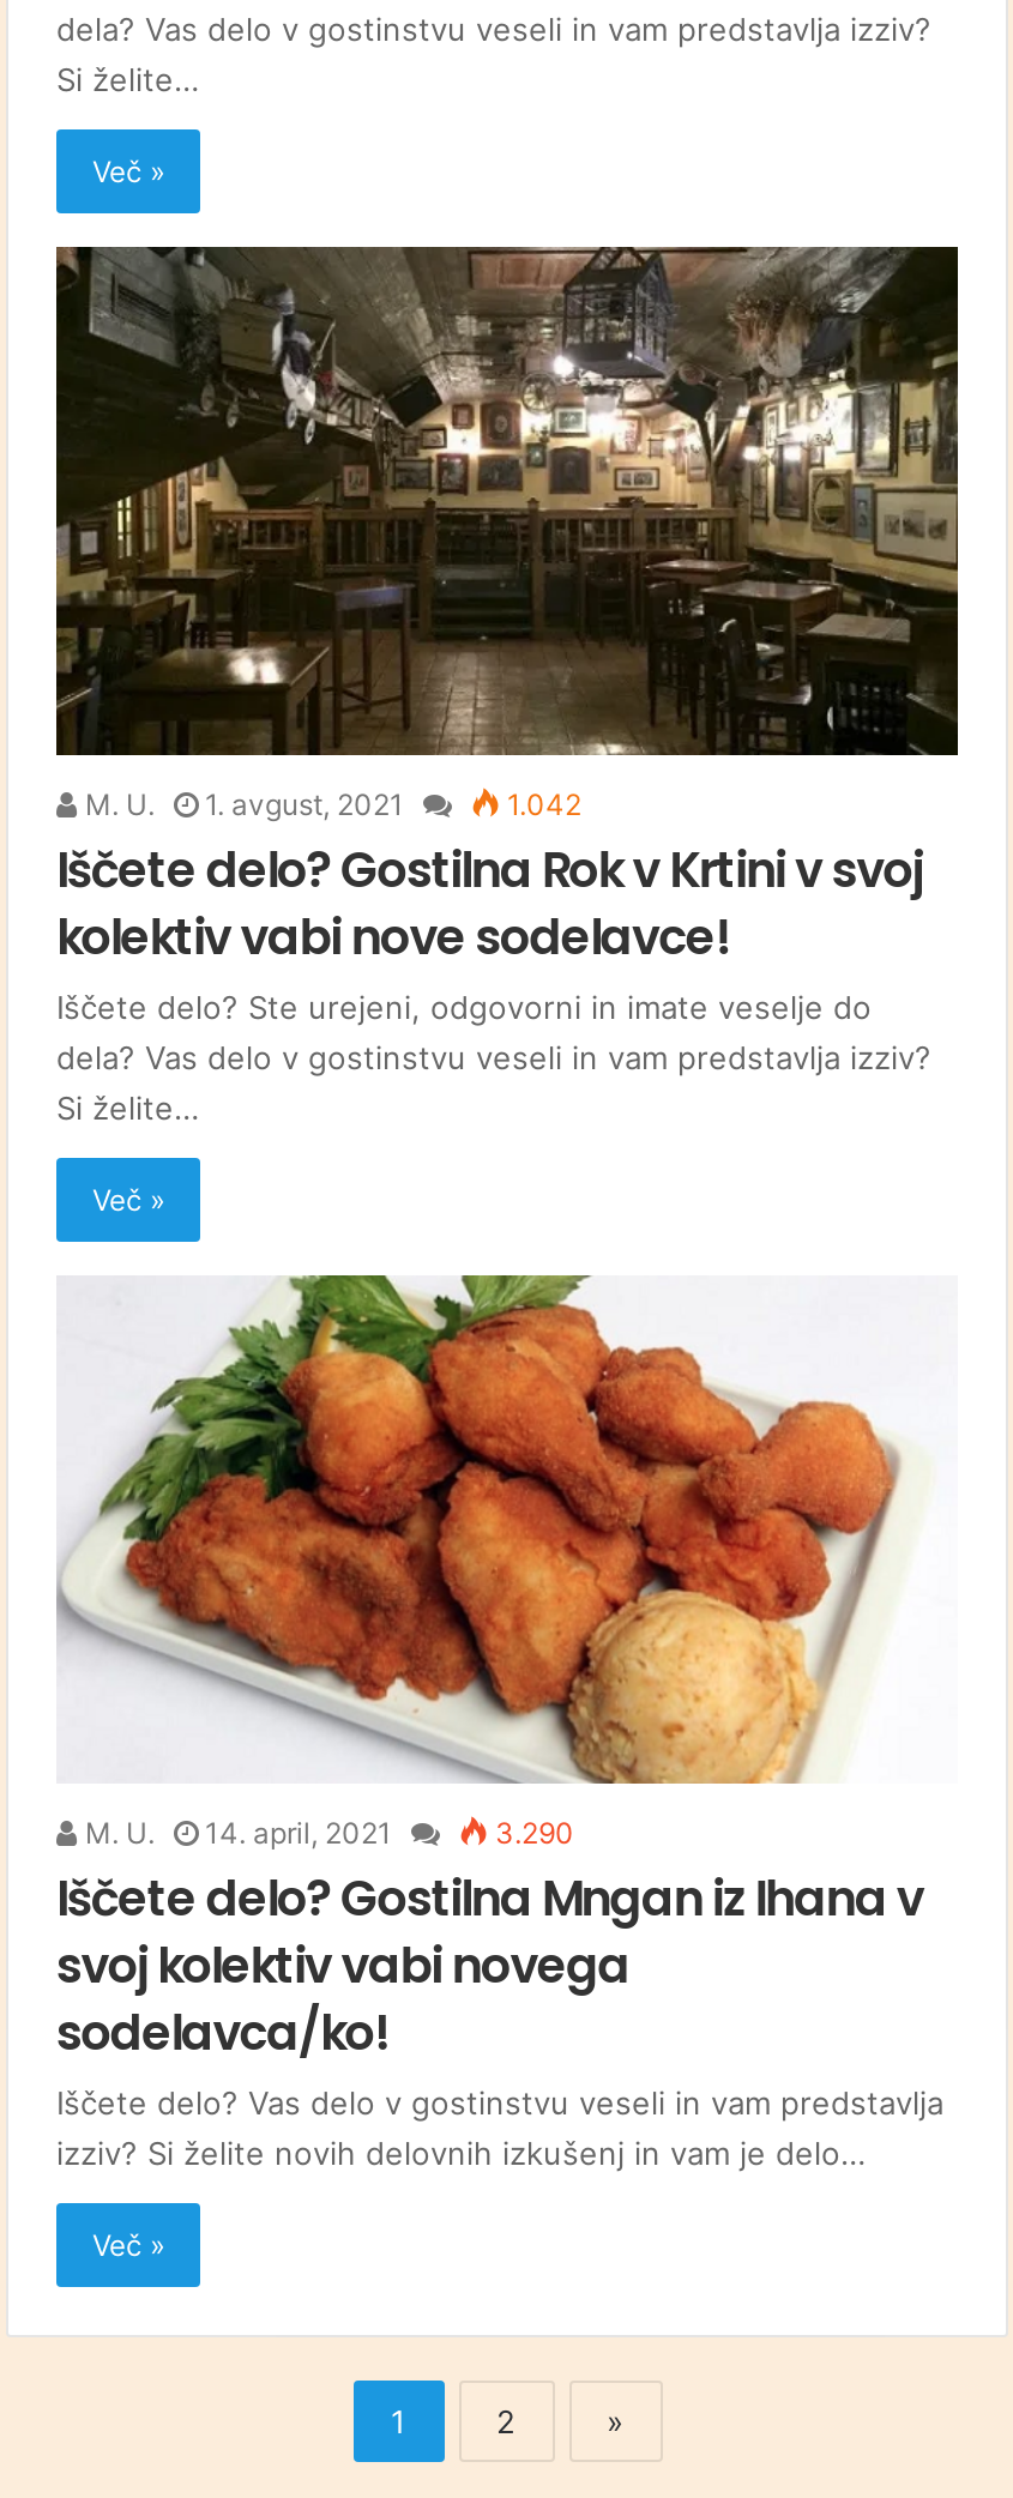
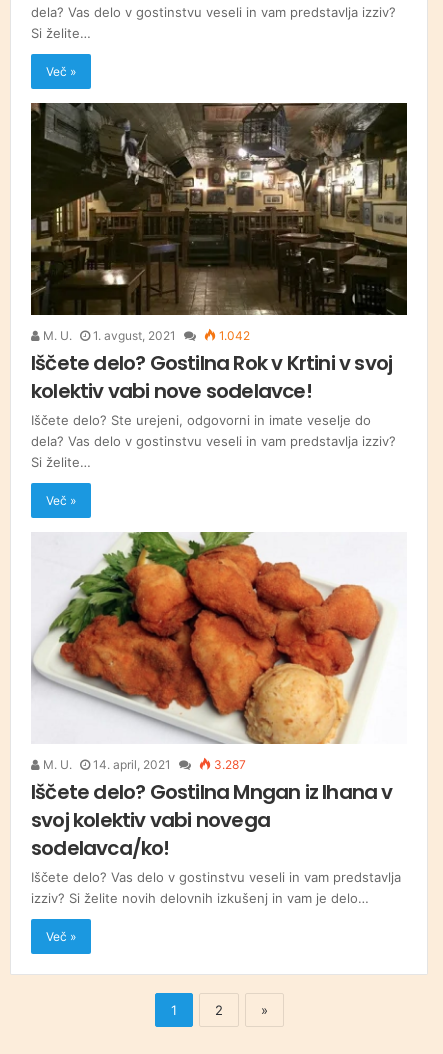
- 3.290
+ 3.287
